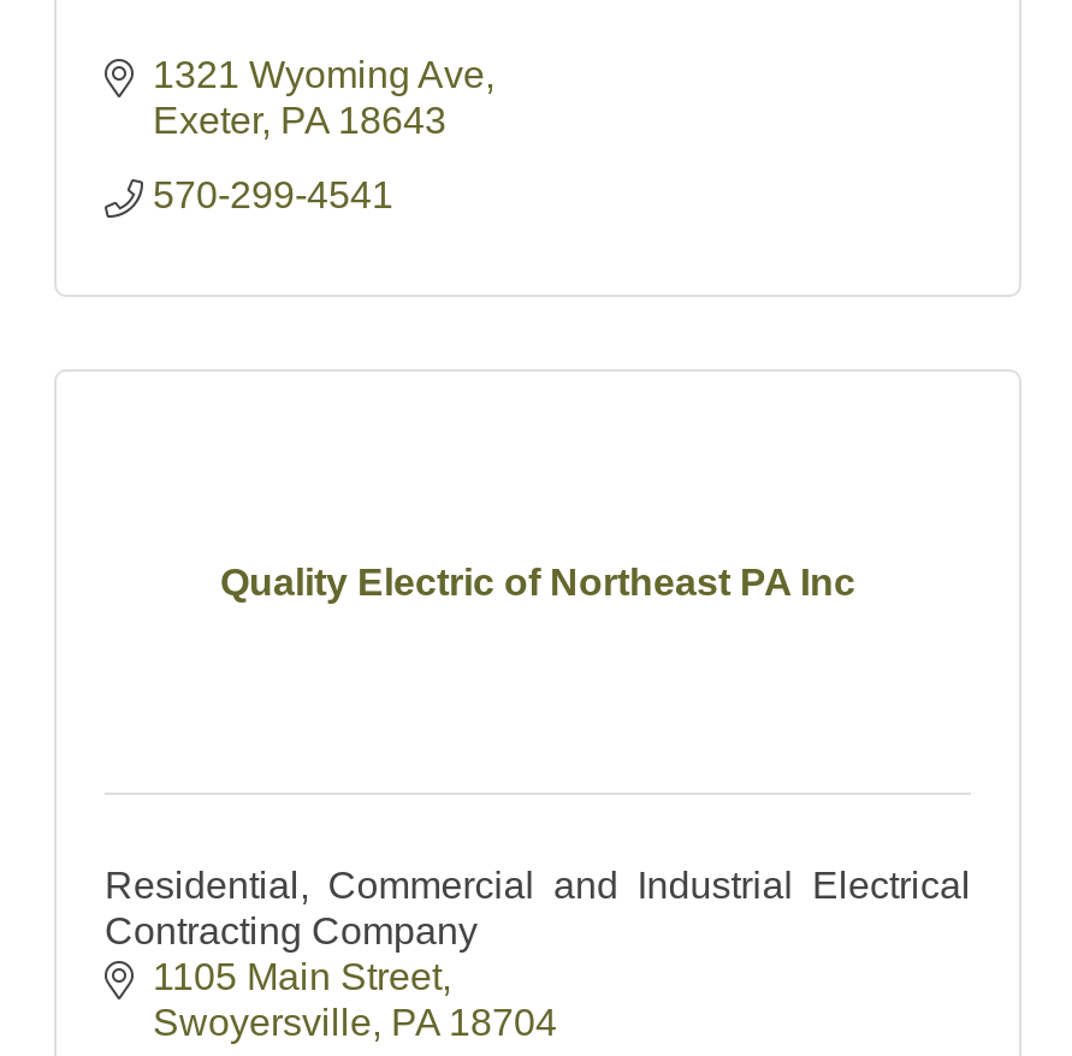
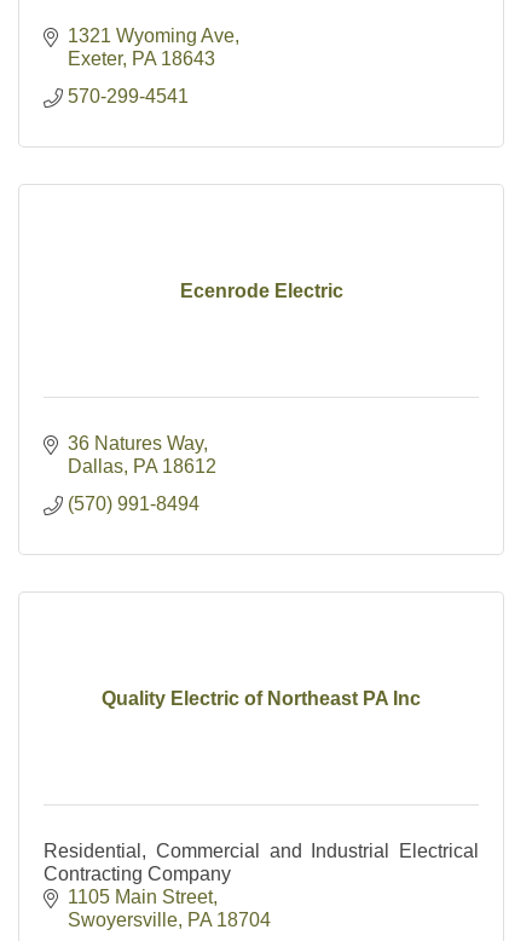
+ 36 Natures Way
+ Dallas PA 18612
+ (570) 991-8494

+ Ecenrode Electric
